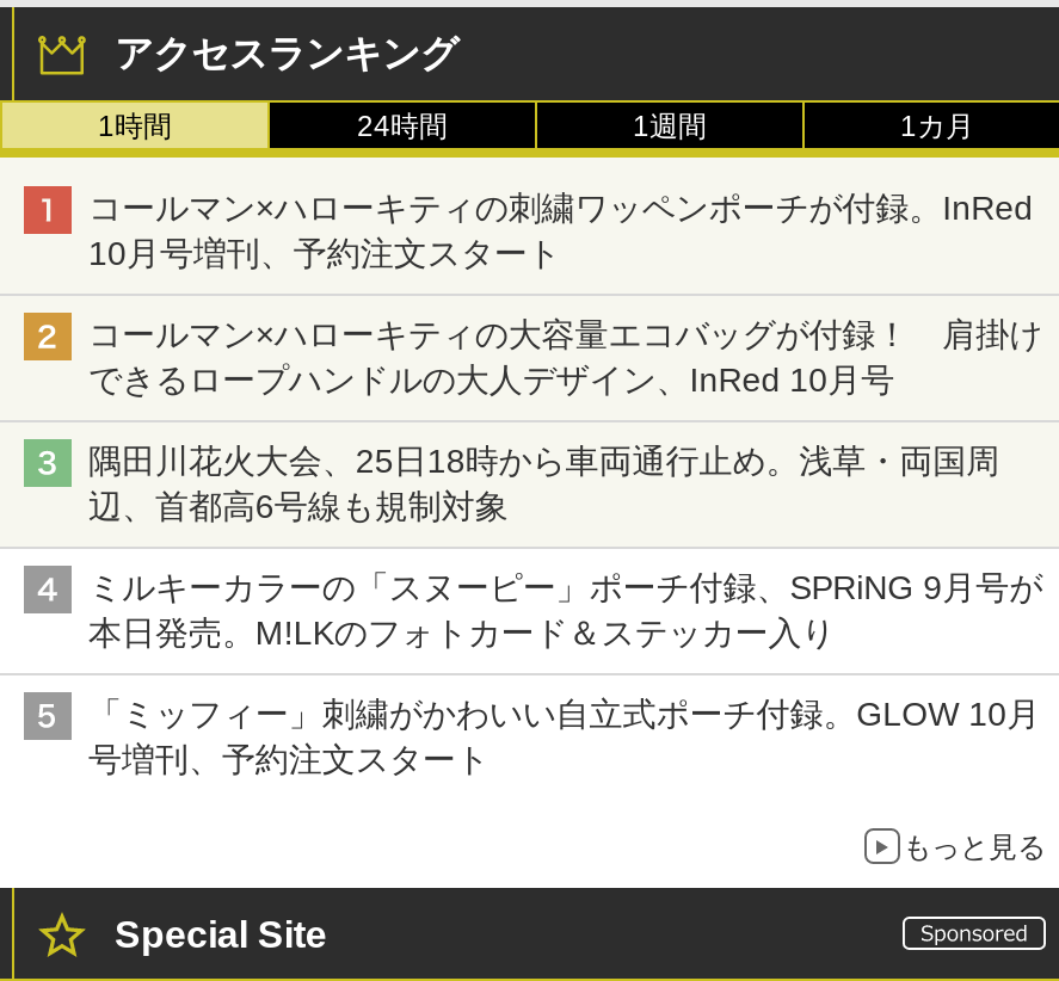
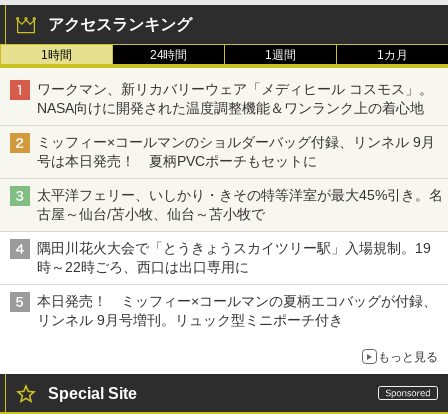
- コールマン×ハローキティの刺繍ワッペンポーチが付録。InRed
- 10月号増刊、予約注文スタート
+ ワークマン、新リカバリーウェア「メディヒール コスモス」。
+ NASA向けに開発された温度調整機能＆ワンランク上の着心地

- コールマン×ハローキティの大容量エコバッグが付録！ 肩掛け
- できるロープハンドルの大人デザイン、InRed 10月号
+ ミッフィー×コールマンのショルダーバッグ付録、リンネル 9月
+ 号は本日発売！ 夏柄PVCポーチもセットに

- 隅田川花火大会、25日18時から車両通行止め。浅草・両国周
- 辺、首都高6号線も規制対象
+ 太平洋フェリー、いしかり・きその特等洋室が最大45%引き。名
+ 古屋～仙台/苫小牧、仙台～苫小牧で

- ミルキーカラーの「スヌーピー」ポーチ付録、SPRiNG 9月号が
- 本日発売。M!LKのフォトカード＆ステッカー入り
+ 隅田川花火大会で「とうきょうスカイツリー駅」入場規制。19
+ 時～22時ごろ、西口は出口専用に

- 「ミッフィー」刺繍がかわいい自立式ポーチ付録。GLOW 10月
- 号増刊、予約注文スタート
+ 本日発売！ ミッフィー×コールマンの夏柄エコバッグが付録、
+ リンネル 9月号増刊。リュック型ミニポーチ付き
